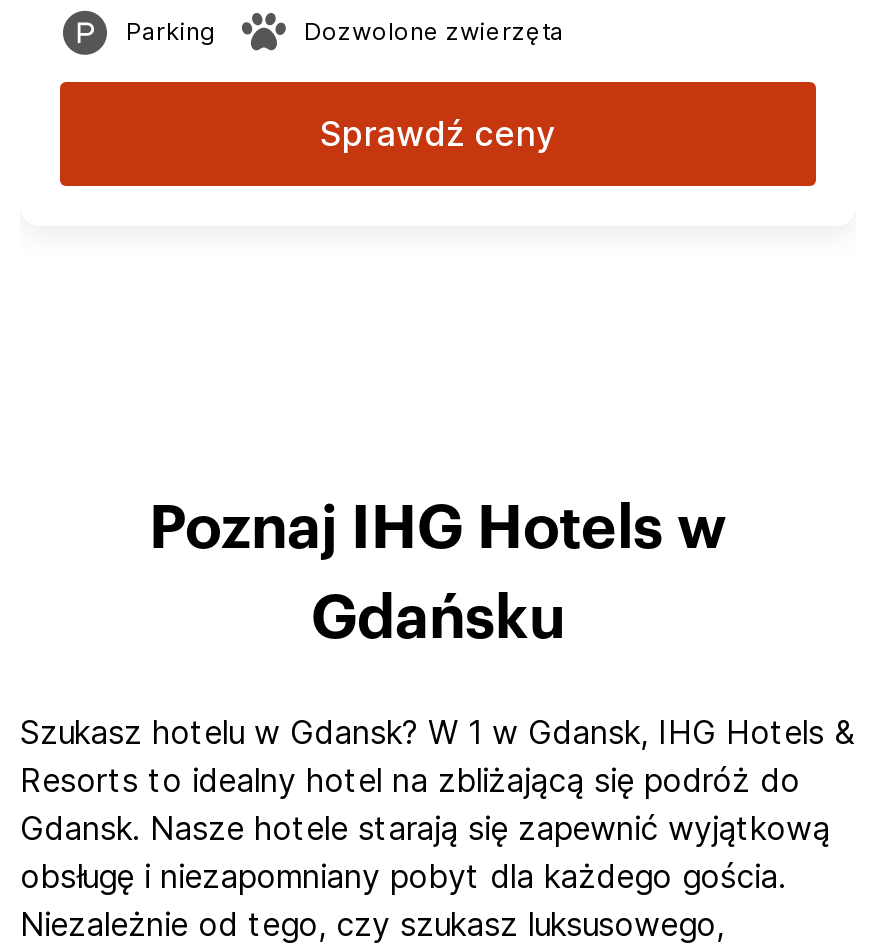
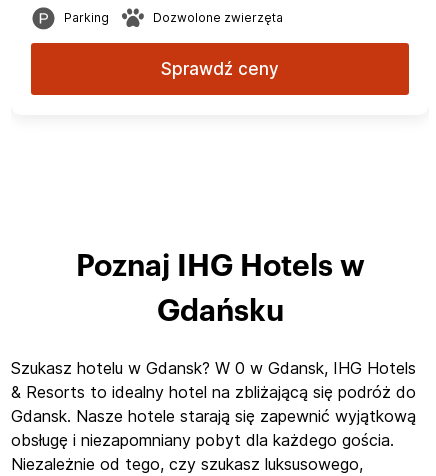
- Szukasz hotelu w Gdansk? W 1 w Gdansk, IHG Hotels &
- Resorts to idealny hotel na zbliżającą się podróż do
+ Szukasz hotelu w Gdansk? W 0 w Gdansk, IHG Hotels
+ & Resorts to idealny hotel na zbliżającą się podróż do
